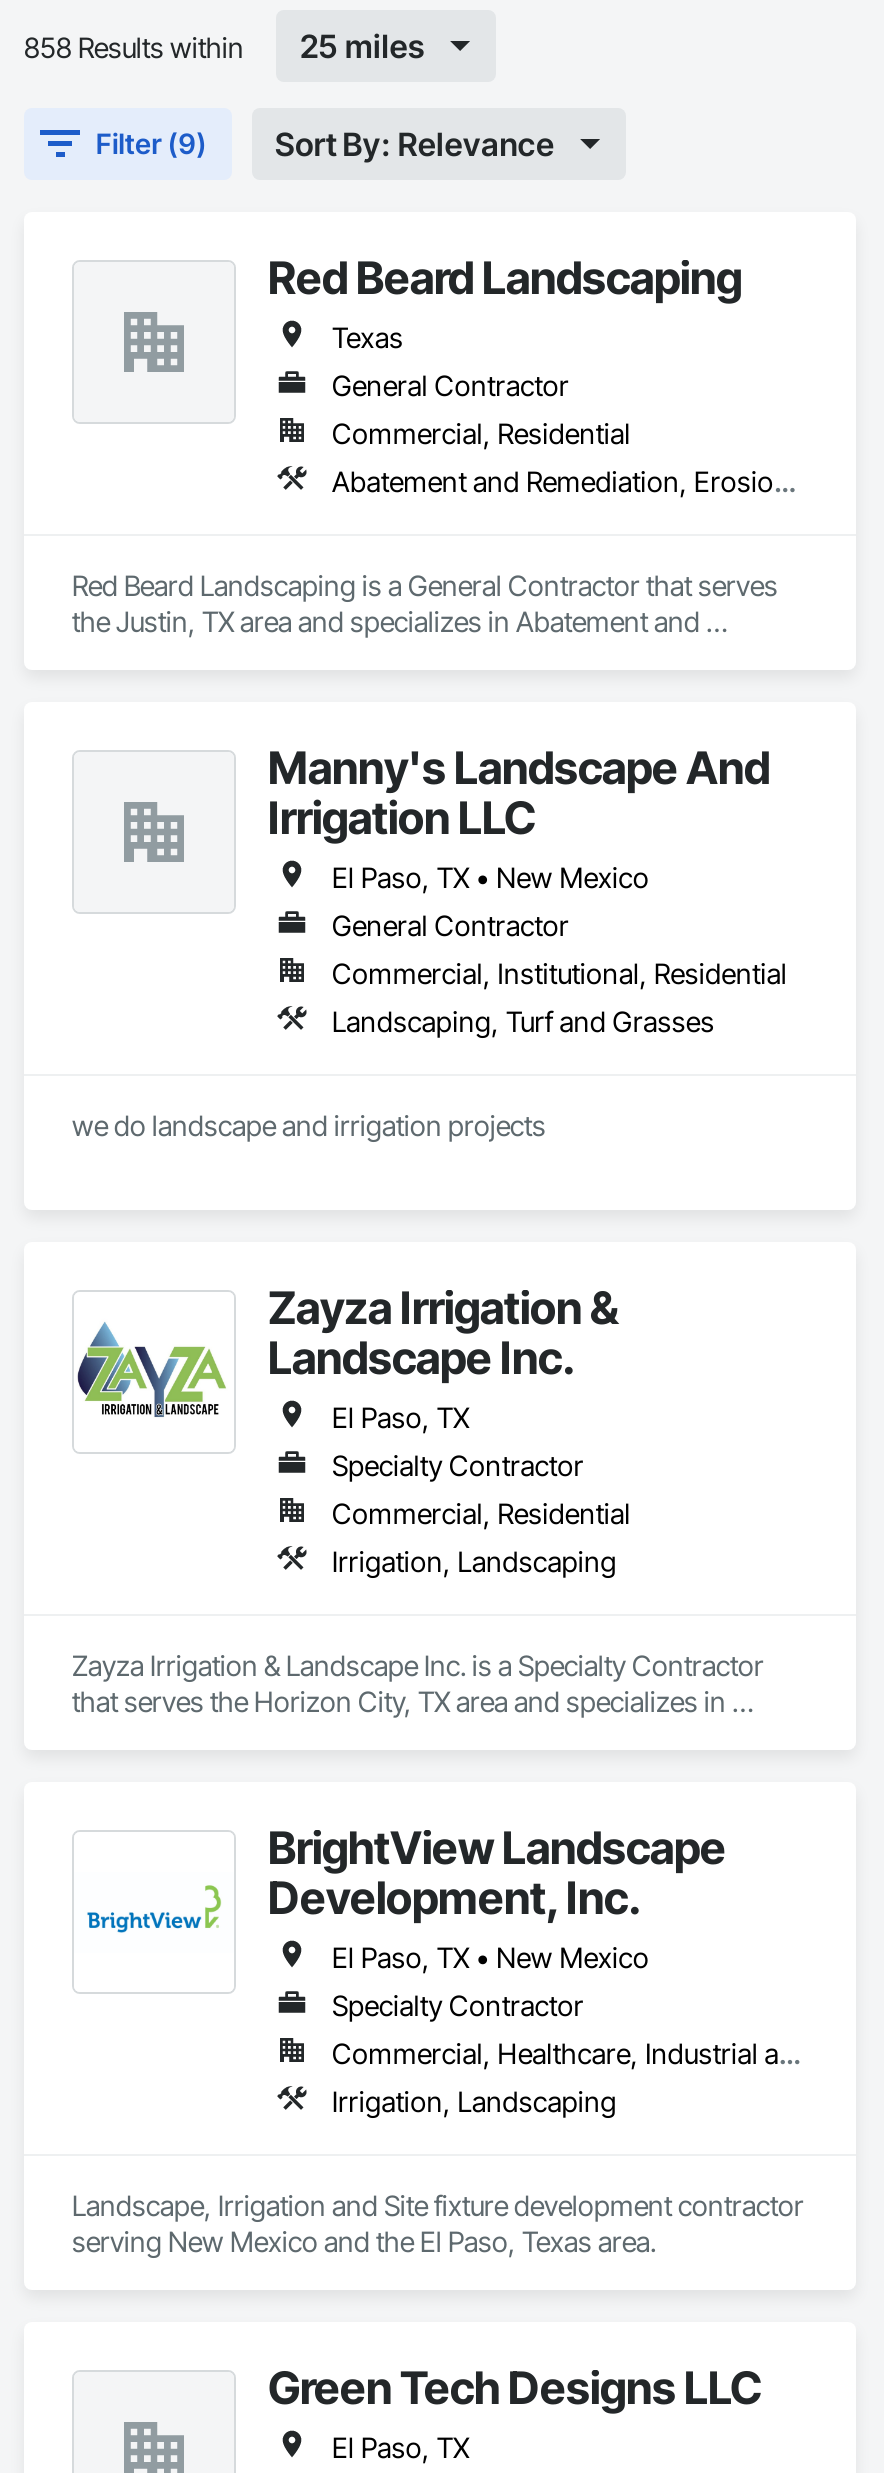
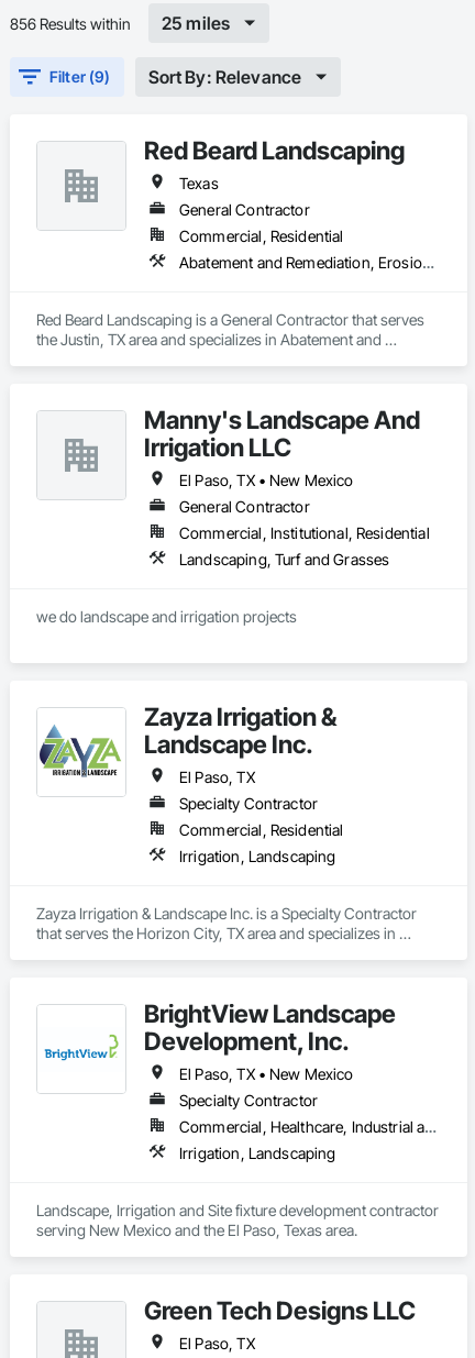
- 858 Results within
+ 856 Results within
